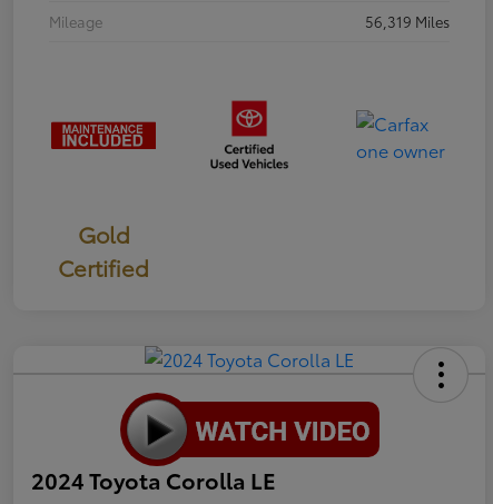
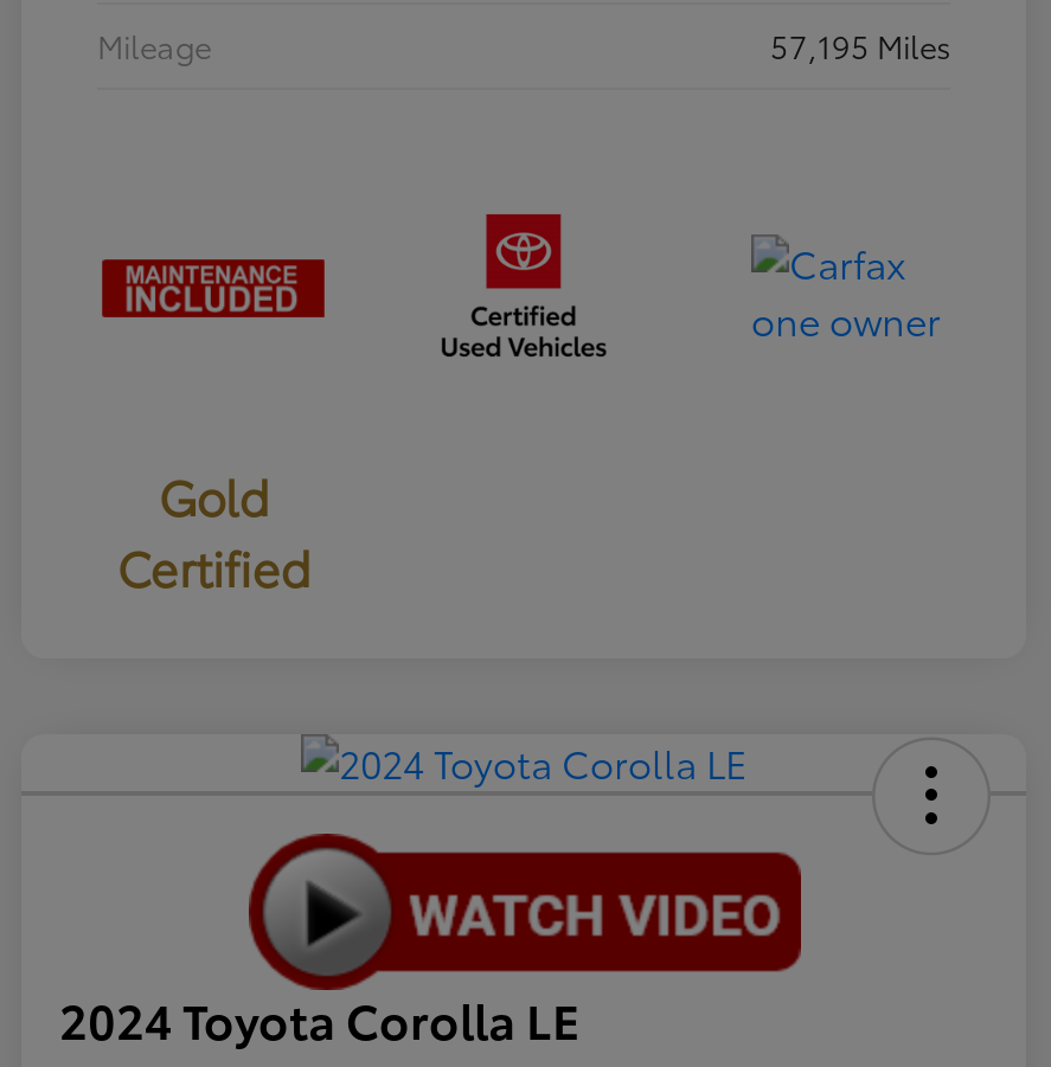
- 56,319 Miles
+ 57,195 Miles
